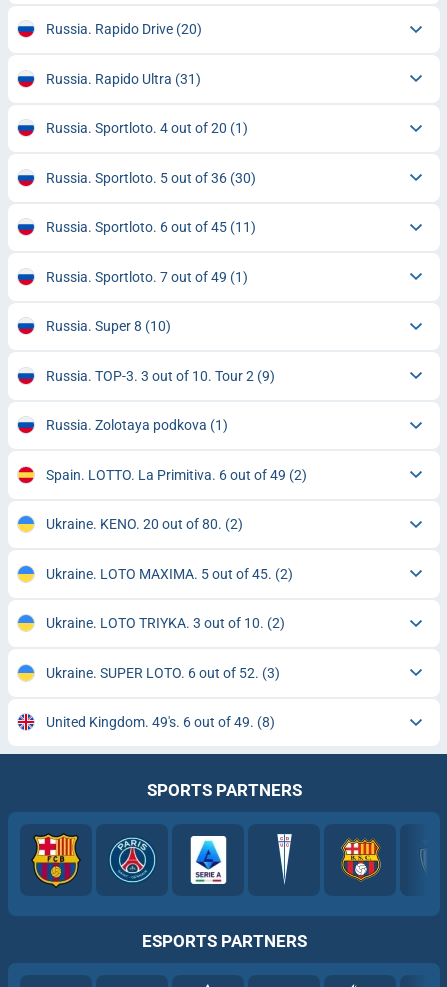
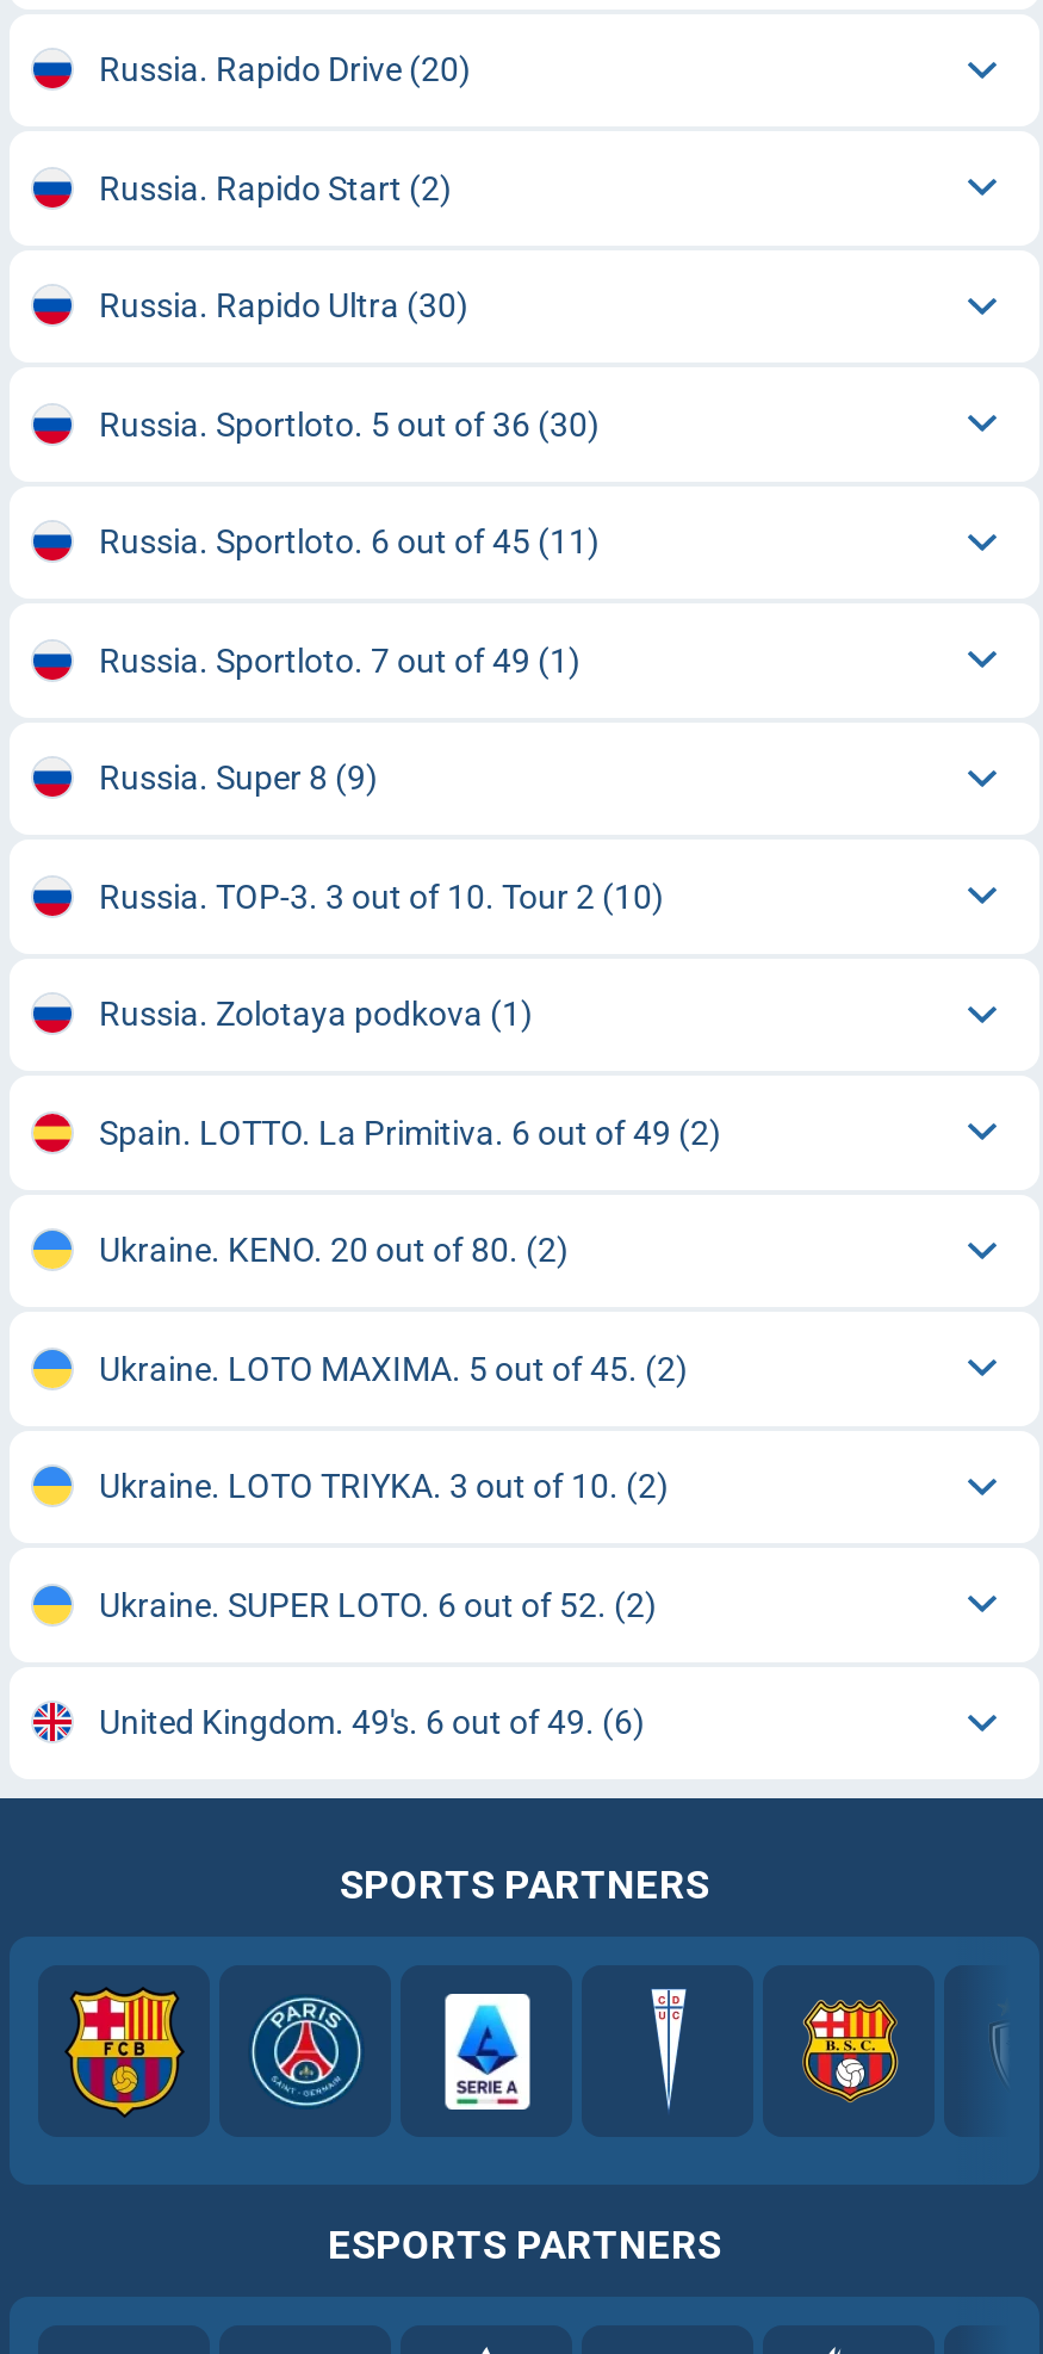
- Russia. Rapido Ultra (31)
+ Russia. Rapido Start (2)

- Russia. Sportloto. 4 out of 20 (1)
+ Russia. Rapido Ultra (30)

- Russia. Super 8 (10)
+ Russia. Super 8 (9)

- Russia. TOP-3. 3 out of 10. Tour 2 (9)
+ Russia. TOP-3. 3 out of 10. Tour 2 (10)

- Ukraine. SUPER LOTO. 6 out of 52. (3)
+ Ukraine. SUPER LOTO. 6 out of 52. (2)

- United Kingdom. 49's. 6 out of 49. (8)
+ United Kingdom. 49's. 6 out of 49. (6)
